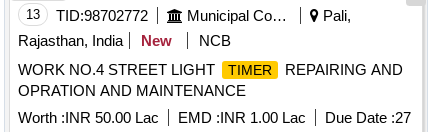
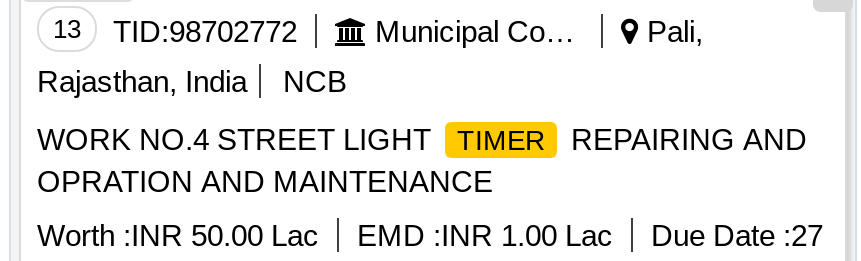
- New
